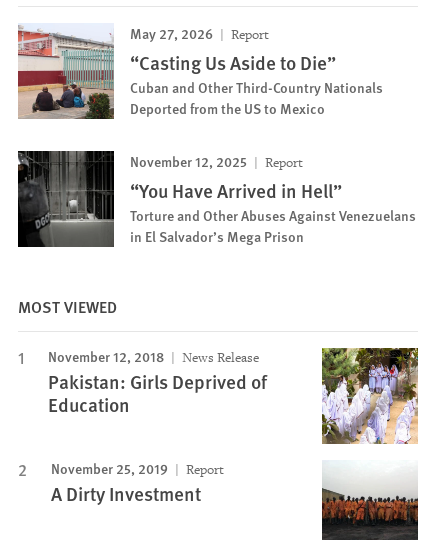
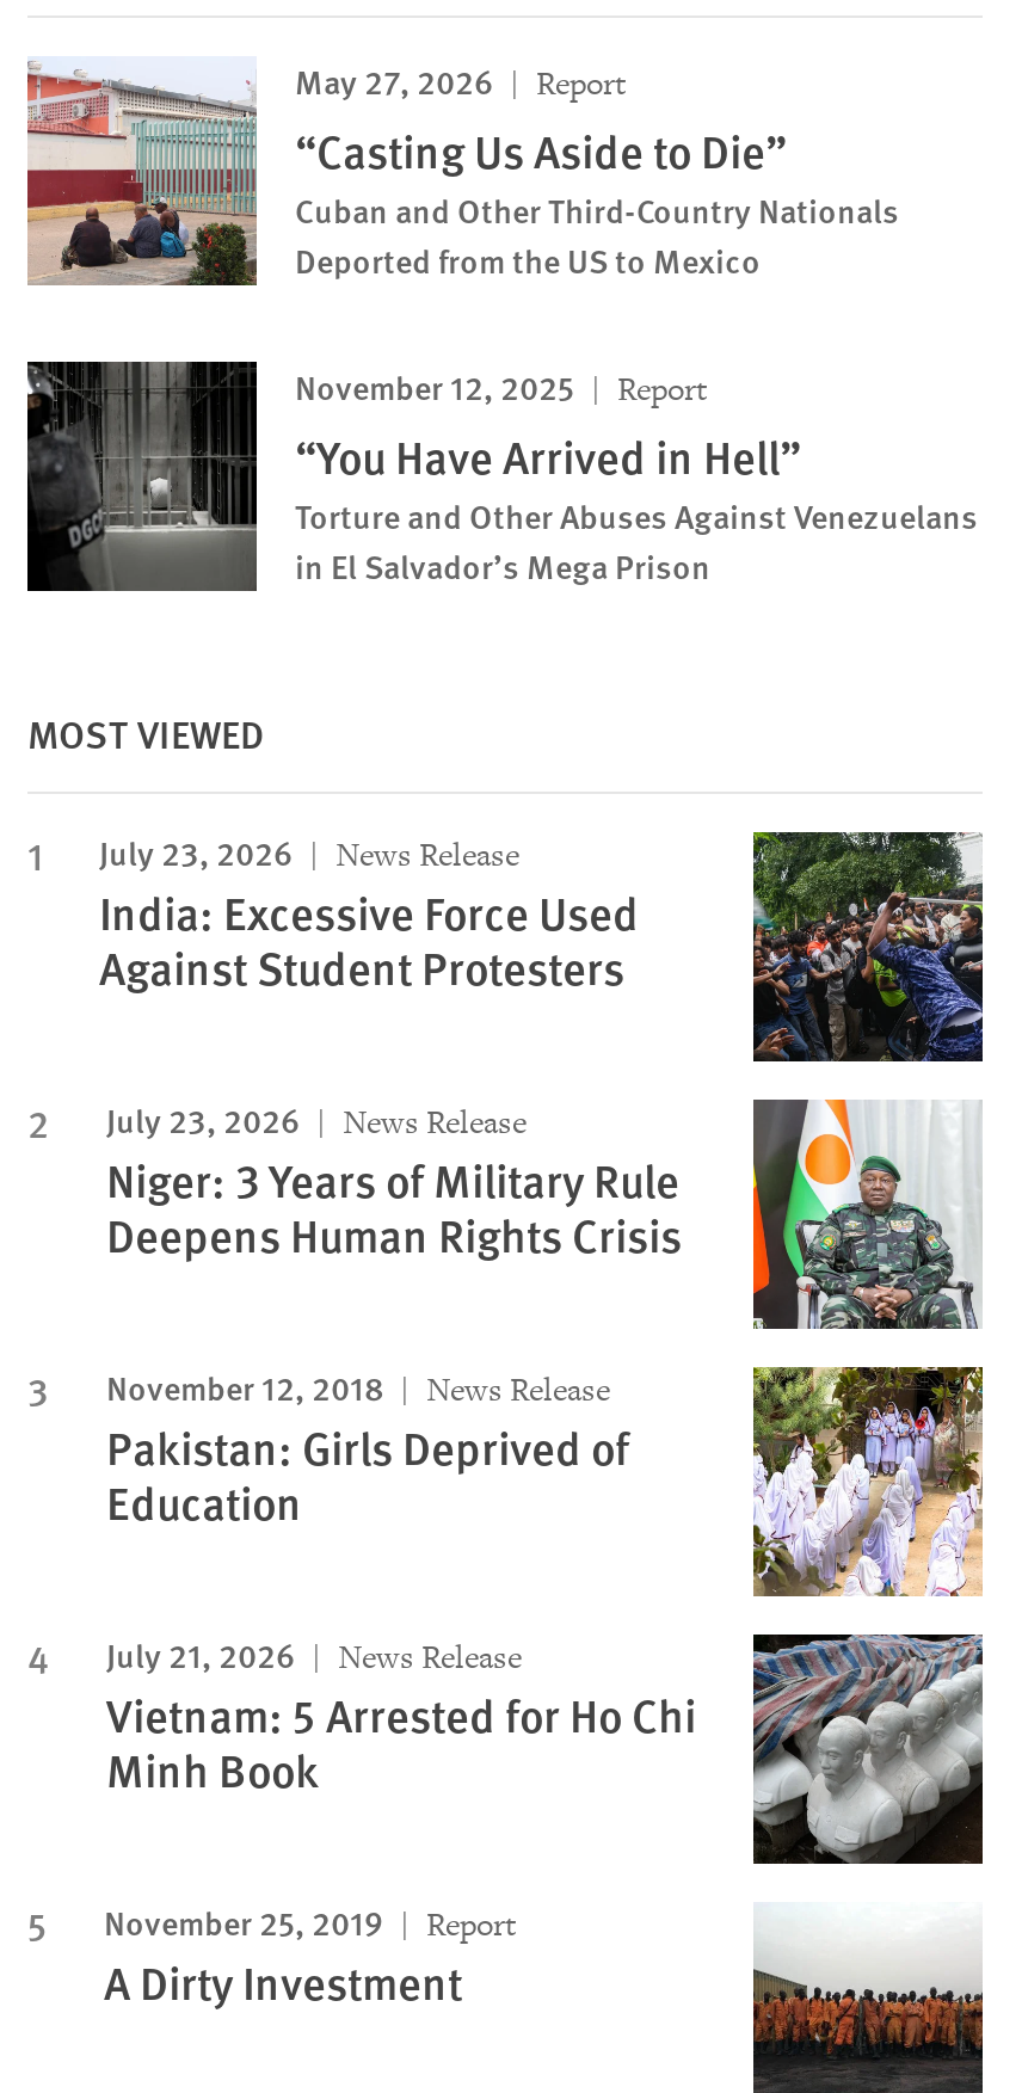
+ [image]
+ July 23, 2026
+ News Release
+ India: Excessive Force Used
+ Against Student Protesters
+ July 23, 2026
+ News Release
+ Niger: 3 Years of Military Rule
+ Deepens Human Rights Crisis

+ [image]

+ [image]
+ July 21, 2026
+ News Release
+ Vietnam: 5 Arrested for Ho Chi
+ Minh Book
